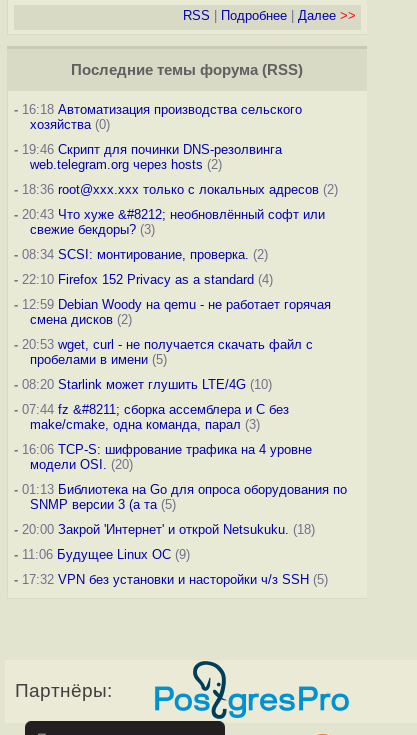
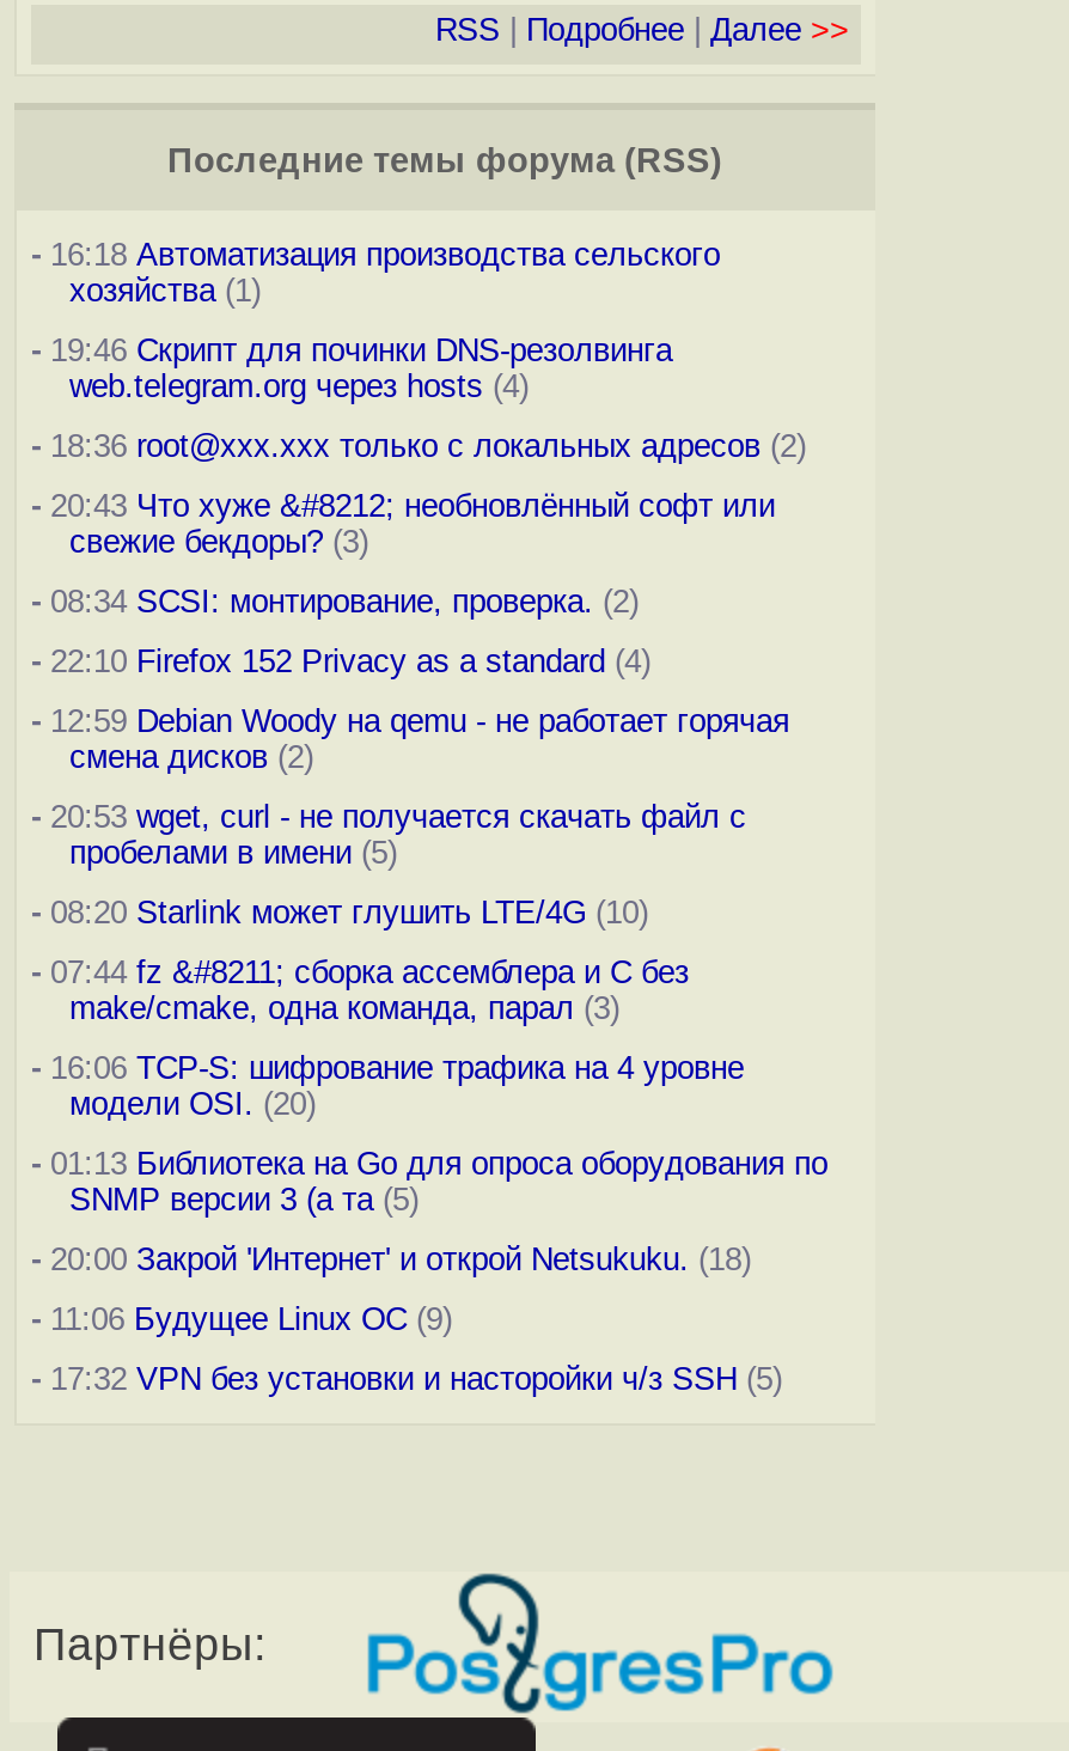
- хозяйства (0)
+ хозяйства (1)

- web.telegram.org через hosts (2)
+ web.telegram.org через hosts (4)
